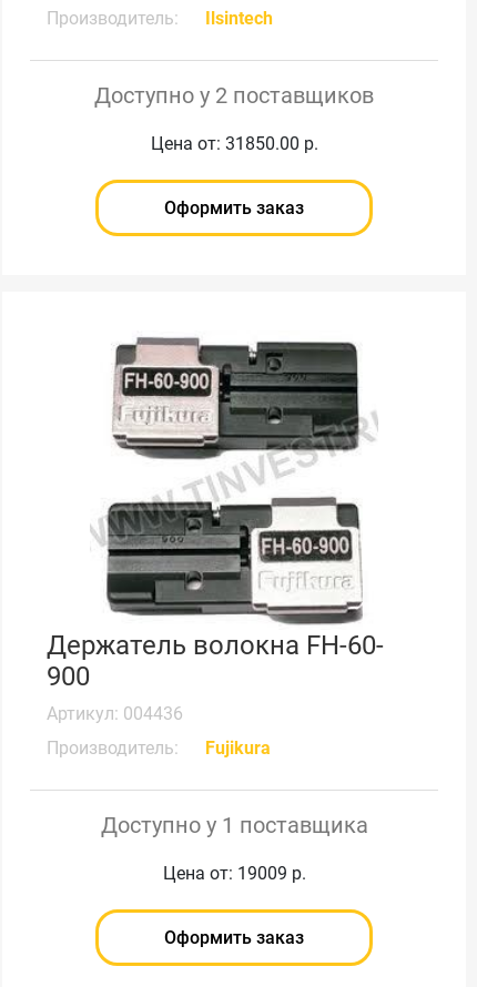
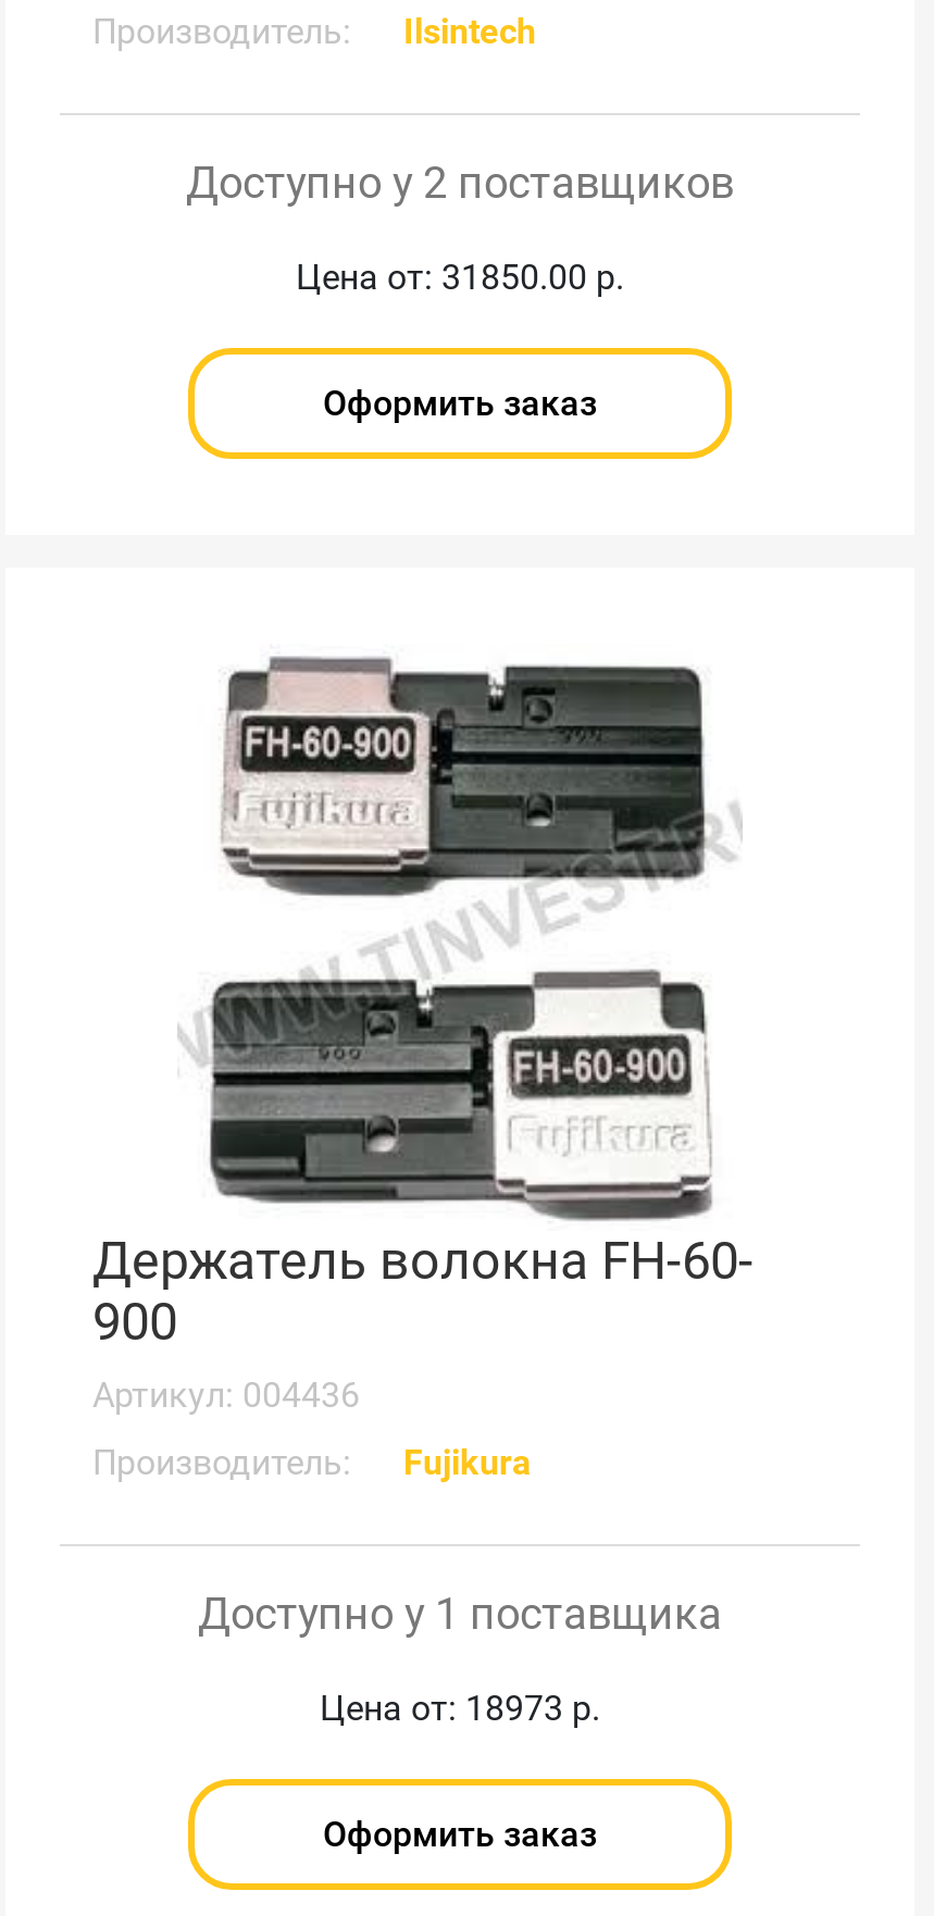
- Цена от: 19009 р.
+ Цена от: 18973 р.
